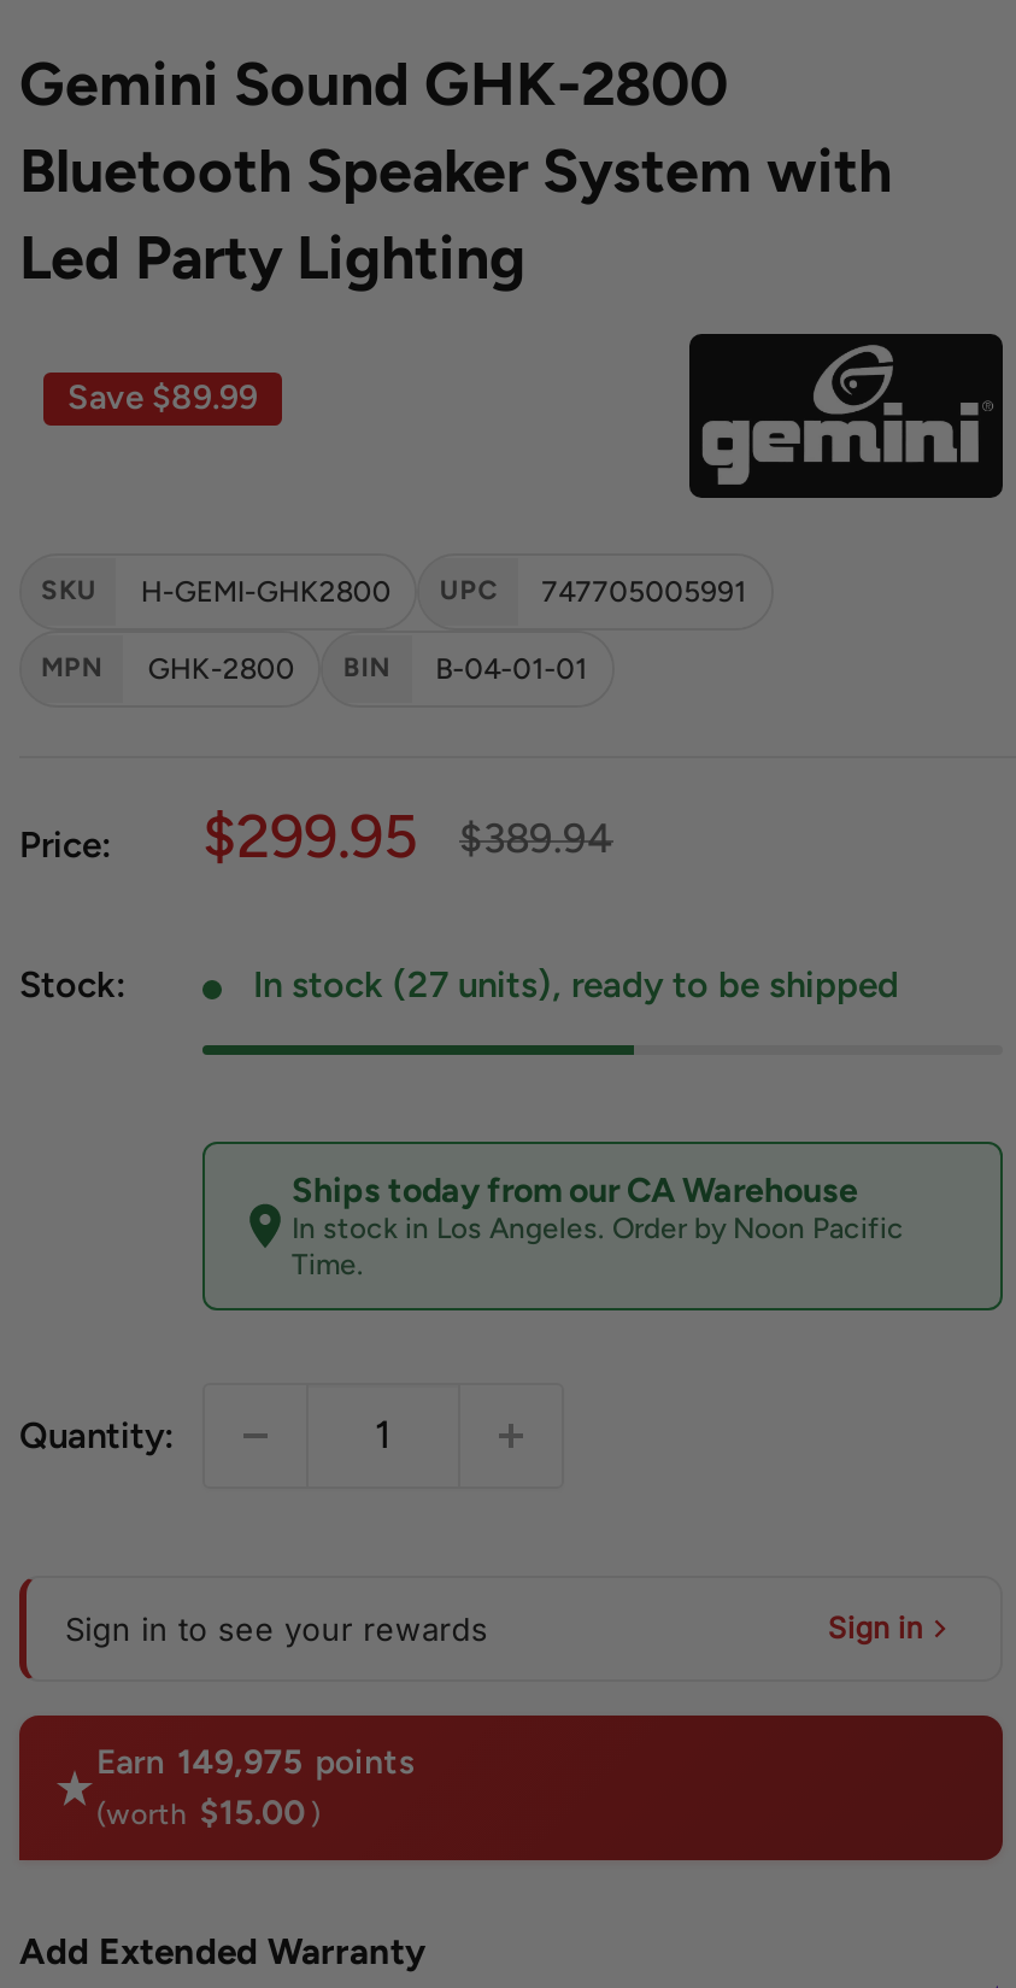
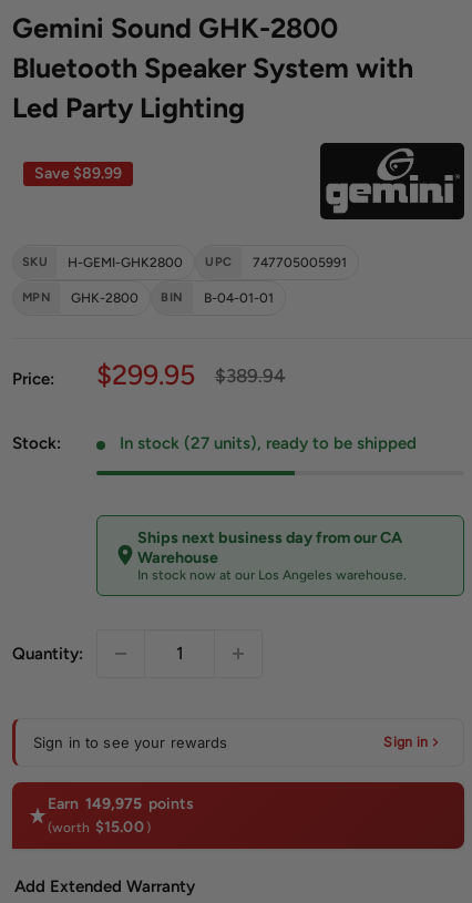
- Ships today from our CA Warehouse
- In stock in Los Angeles. Order by Noon Pacific
- Time.
+ Ships next business day from our CA
+ Warehouse
+ In stock now at our Los Angeles warehouse.
